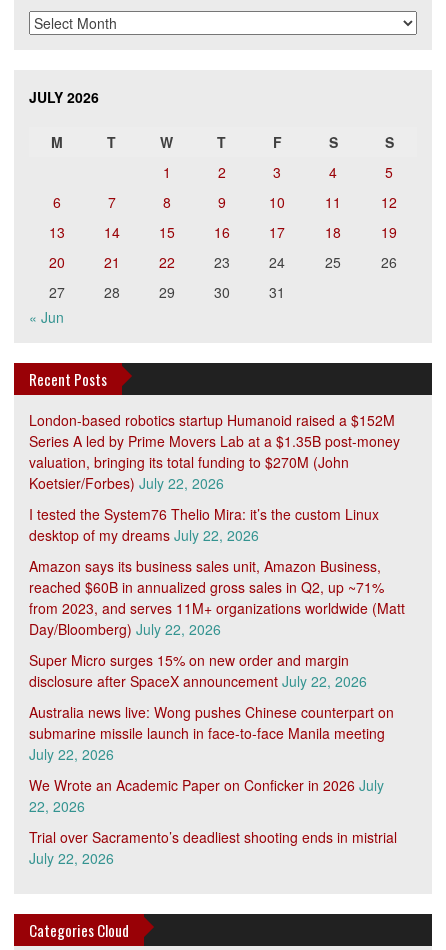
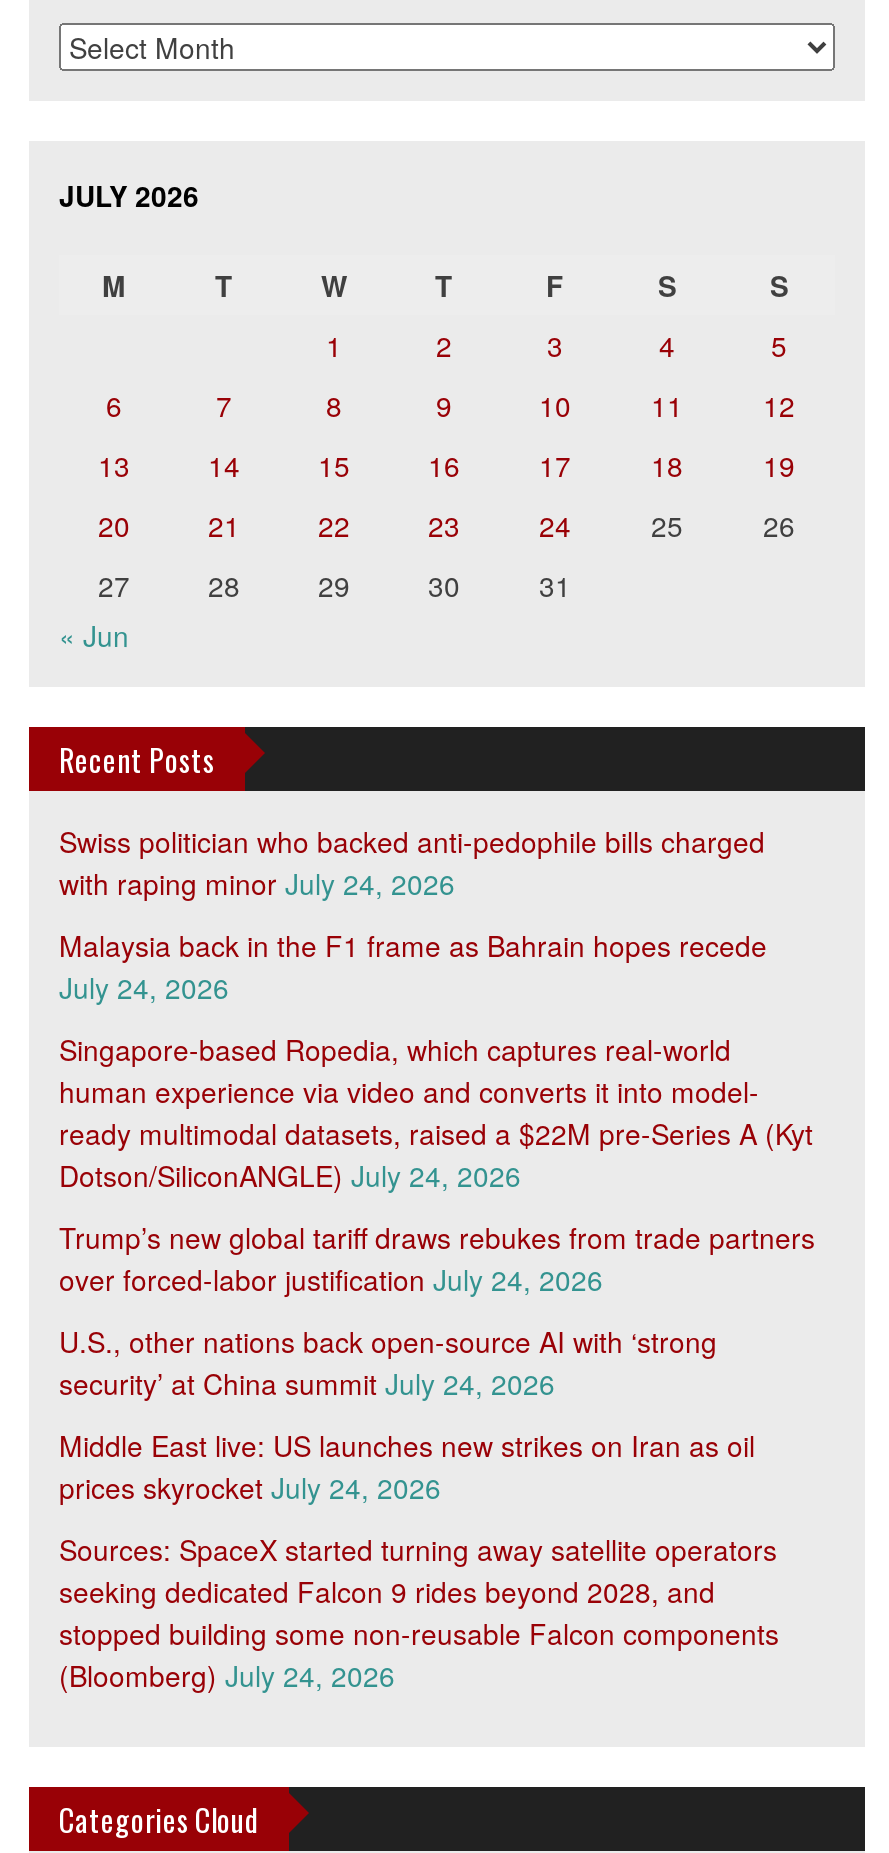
- London-based robotics startup Humanoid raised a $152M
- Series A led by Prime Movers Lab at a $1.35B post-money
- valuation, bringing its total funding to $270M (John
- Koetsier/Forbes) July 22, 2026
+ Swiss politician who backed anti-pedophile bills charged
+ with raping minor July 24, 2026

- I tested the System76 Thelio Mira: it’s the custom Linux
- desktop of my dreams July 22, 2026
+ Malaysia back in the F1 frame as Bahrain hopes recede
+ July 24, 2026

- Amazon says its business sales unit, Amazon Business,
- reached $60B in annualized gross sales in Q2, up ~71%
- from 2023, and serves 11M+ organizations worldwide (Matt
- Day/Bloomberg) July 22, 2026
+ Singapore-based Ropedia, which captures real-world
+ human experience via video and converts it into model-
+ ready multimodal datasets, raised a $22M pre-Series A (Kyt
+ Dotson/SiliconANGLE) July 24, 2026

- Super Micro surges 15% on new order and margin
- disclosure after SpaceX announcement July 22, 2026
+ Trump’s new global tariff draws rebukes from trade partners
+ over forced-labor justification July 24, 2026

- Australia news live: Wong pushes Chinese counterpart on
- submarine missile launch in face-to-face Manila meeting
- July 22, 2026
+ U.S., other nations back open-source AI with ‘strong
+ security’ at China summit July 24, 2026

- We Wrote an Academic Paper on Conficker in 2026 July
- 22, 2026
+ Middle East live: US launches new strikes on Iran as oil
+ prices skyrocket July 24, 2026

- Trial over Sacramento’s deadliest shooting ends in mistrial
- July 22, 2026
+ Sources: SpaceX started turning away satellite operators
+ seeking dedicated Falcon 9 rides beyond 2028, and
+ stopped building some non-reusable Falcon components
+ (Bloomberg) July 24, 2026
